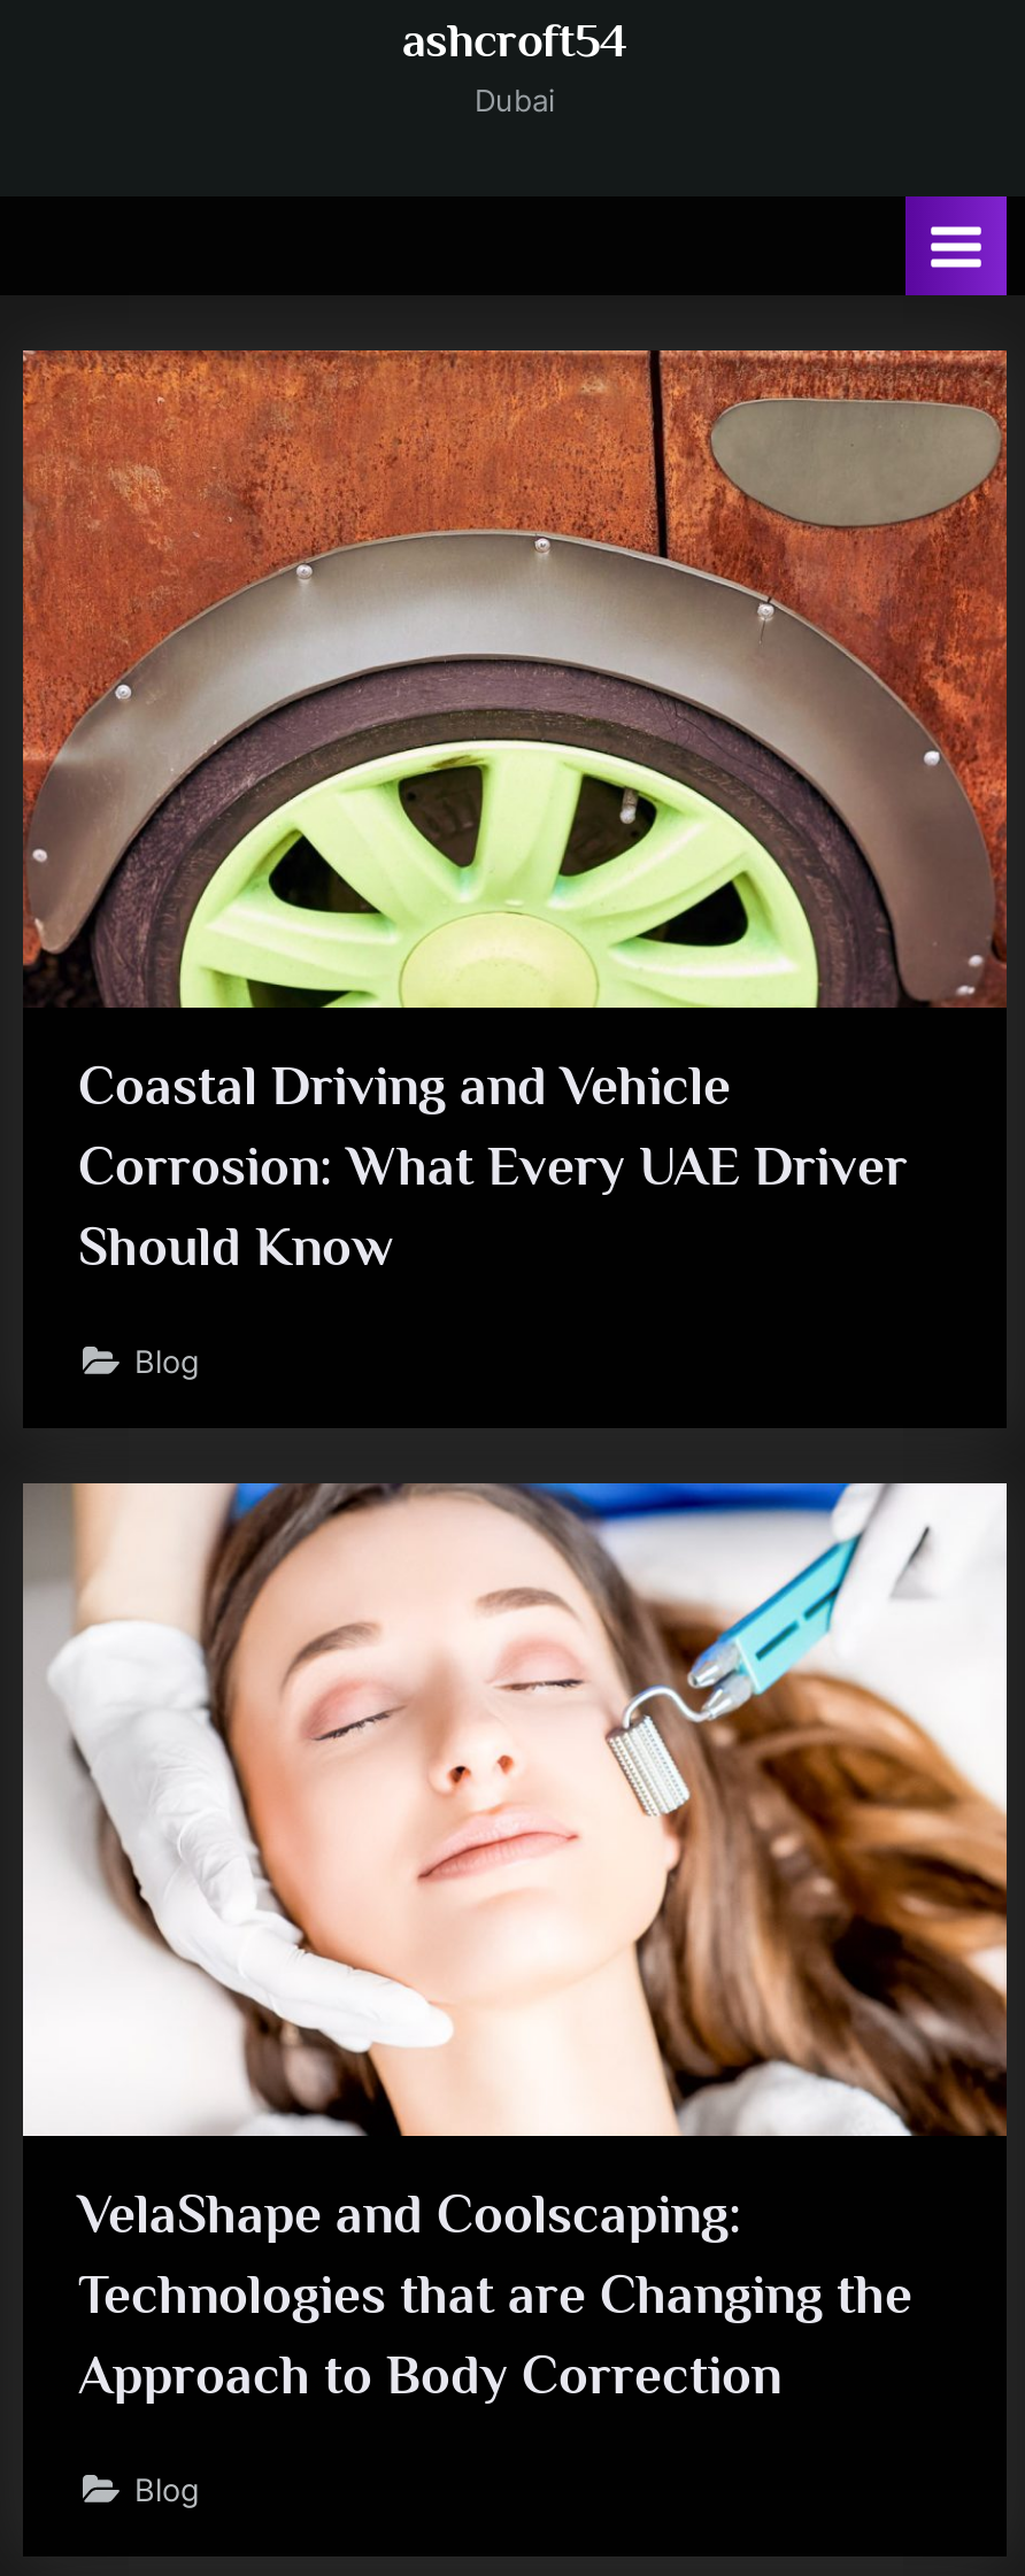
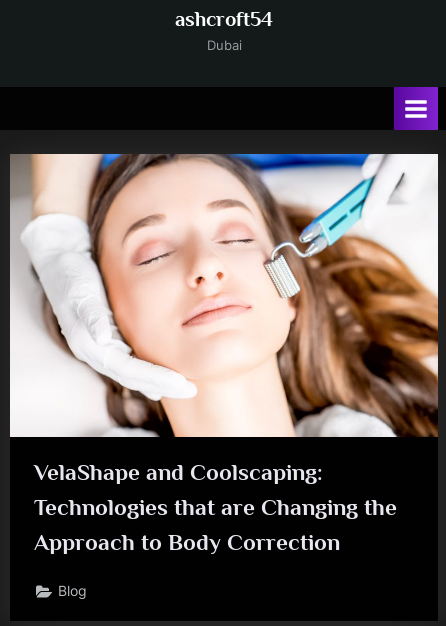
- [image]
- Coastal Driving and Vehicle
- Corrosion: What Every UAE Driver
- Should Know
- Blog
